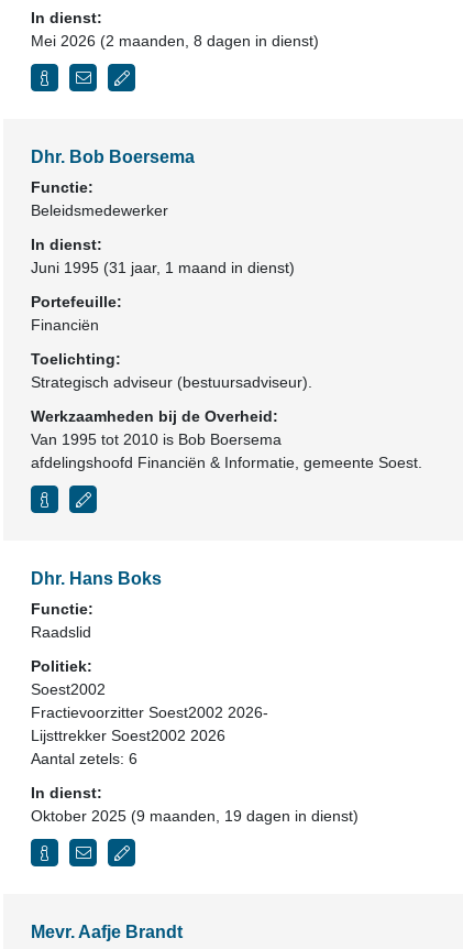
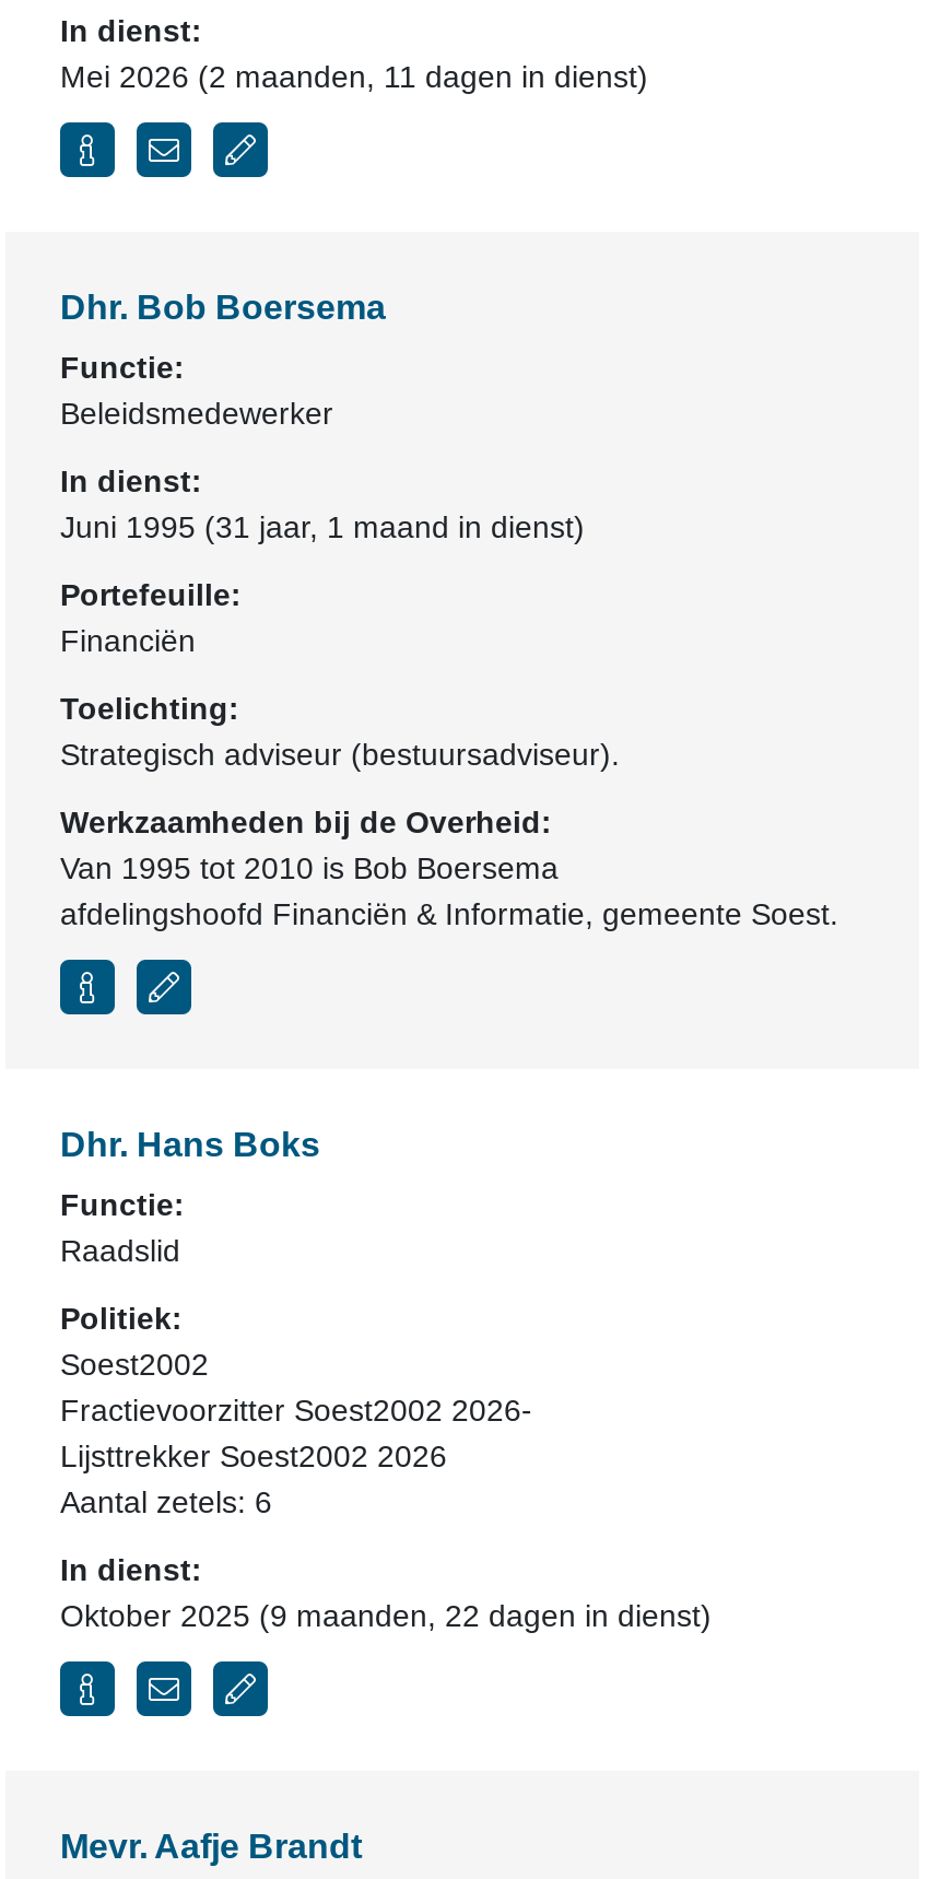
- Mei 2026 (2 maanden, 8 dagen in dienst)
+ Mei 2026 (2 maanden, 11 dagen in dienst)

- Oktober 2025 (9 maanden, 19 dagen in dienst)
+ Oktober 2025 (9 maanden, 22 dagen in dienst)
